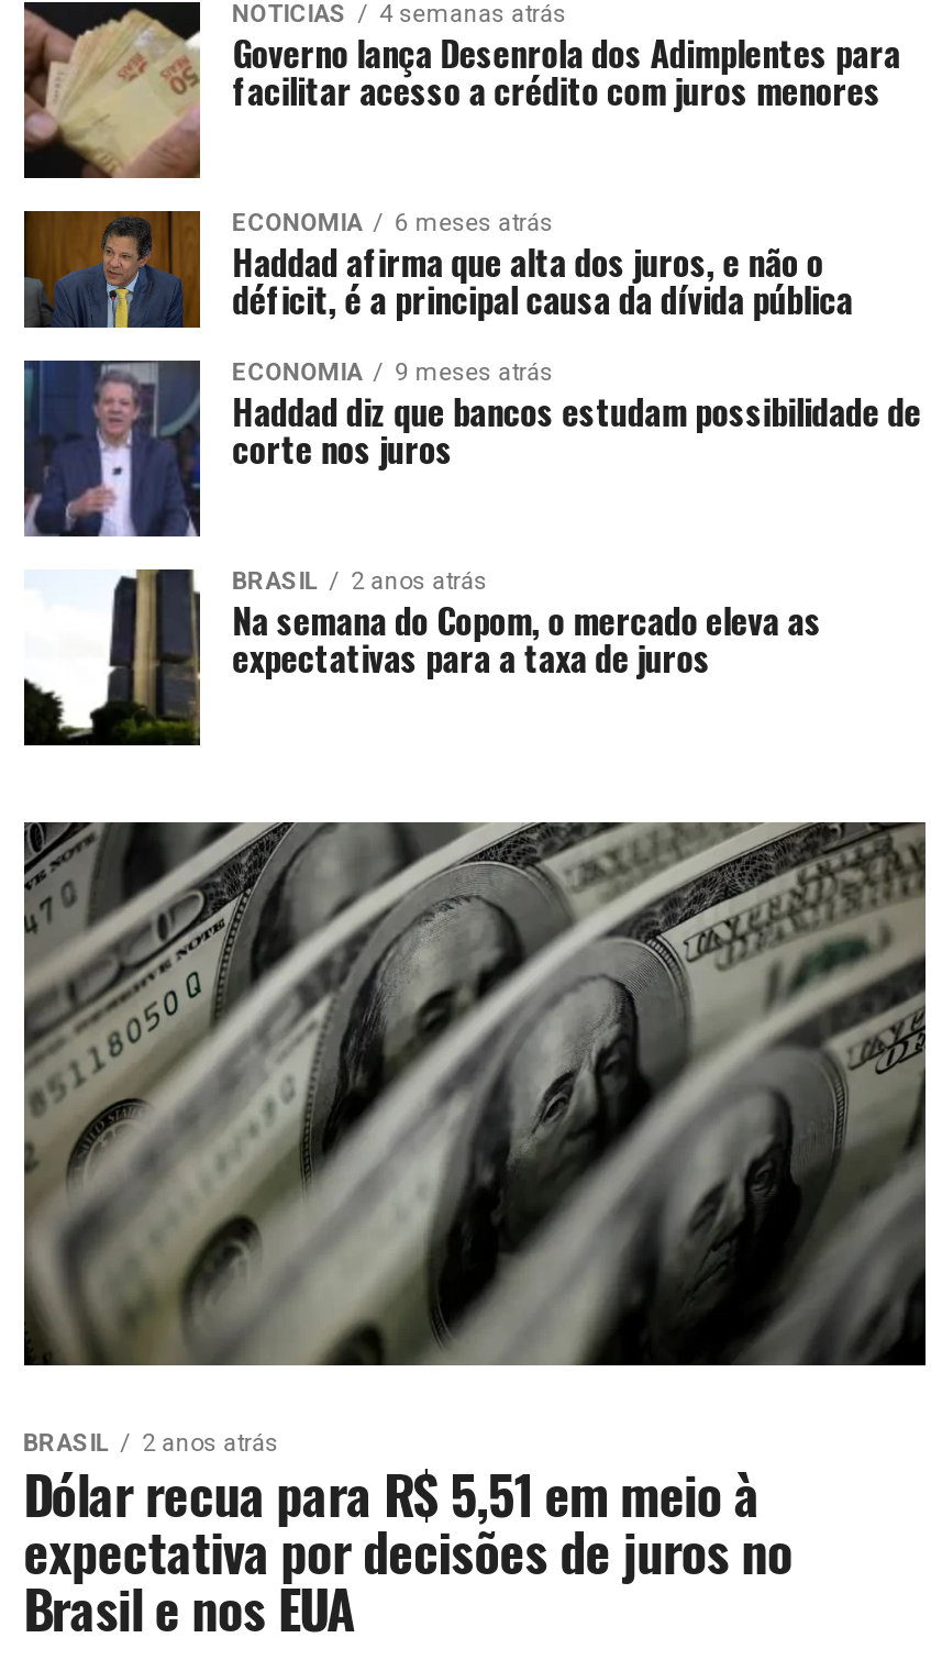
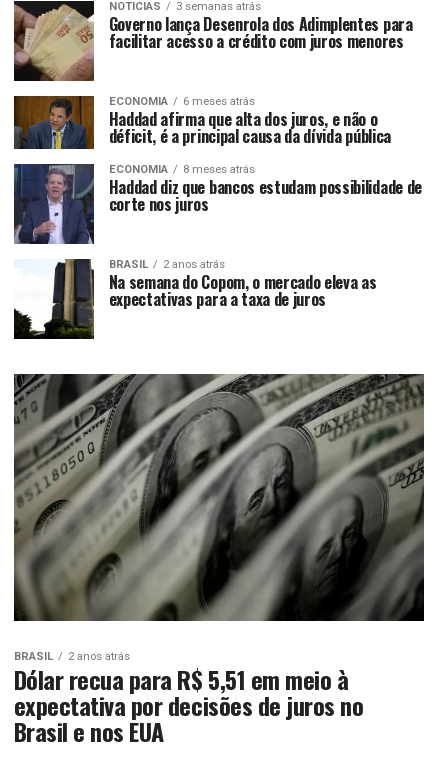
- 4 semanas atrás
+ 3 semanas atrás

- ECONOMIA 9 meses atrás
+ ECONOMIA 8 meses atrás
